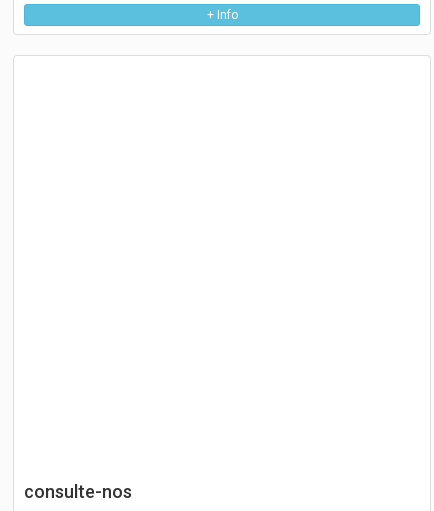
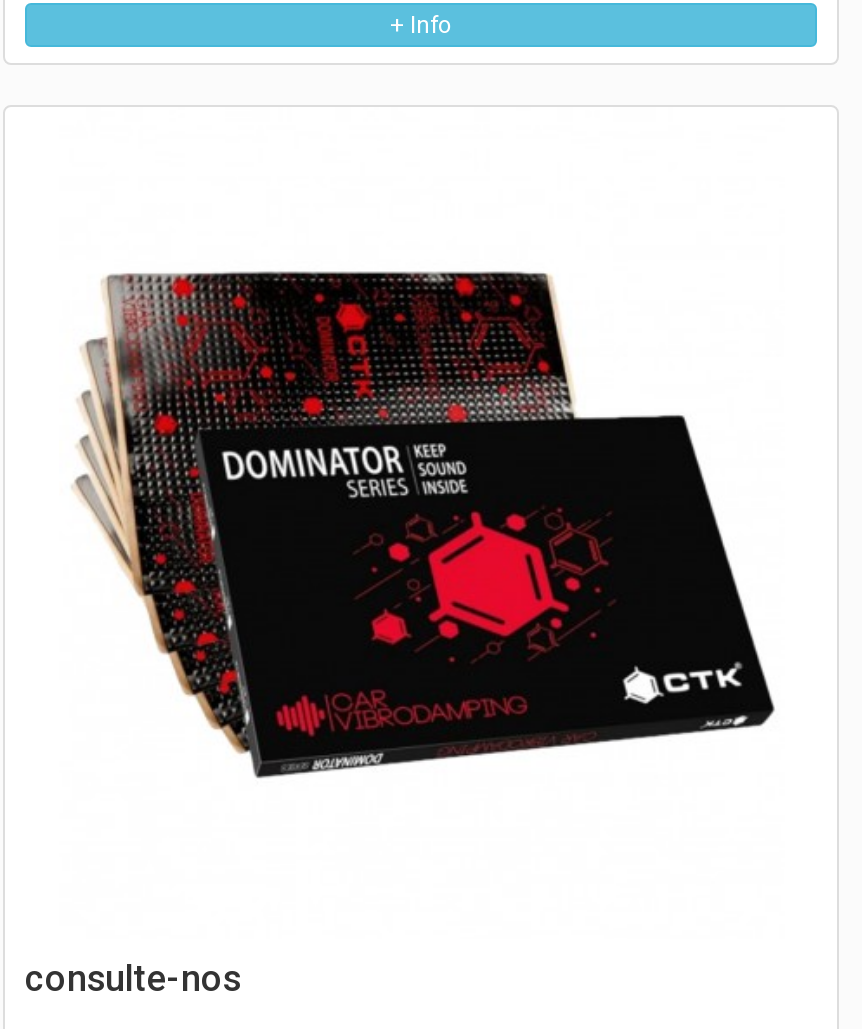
+ [image]
